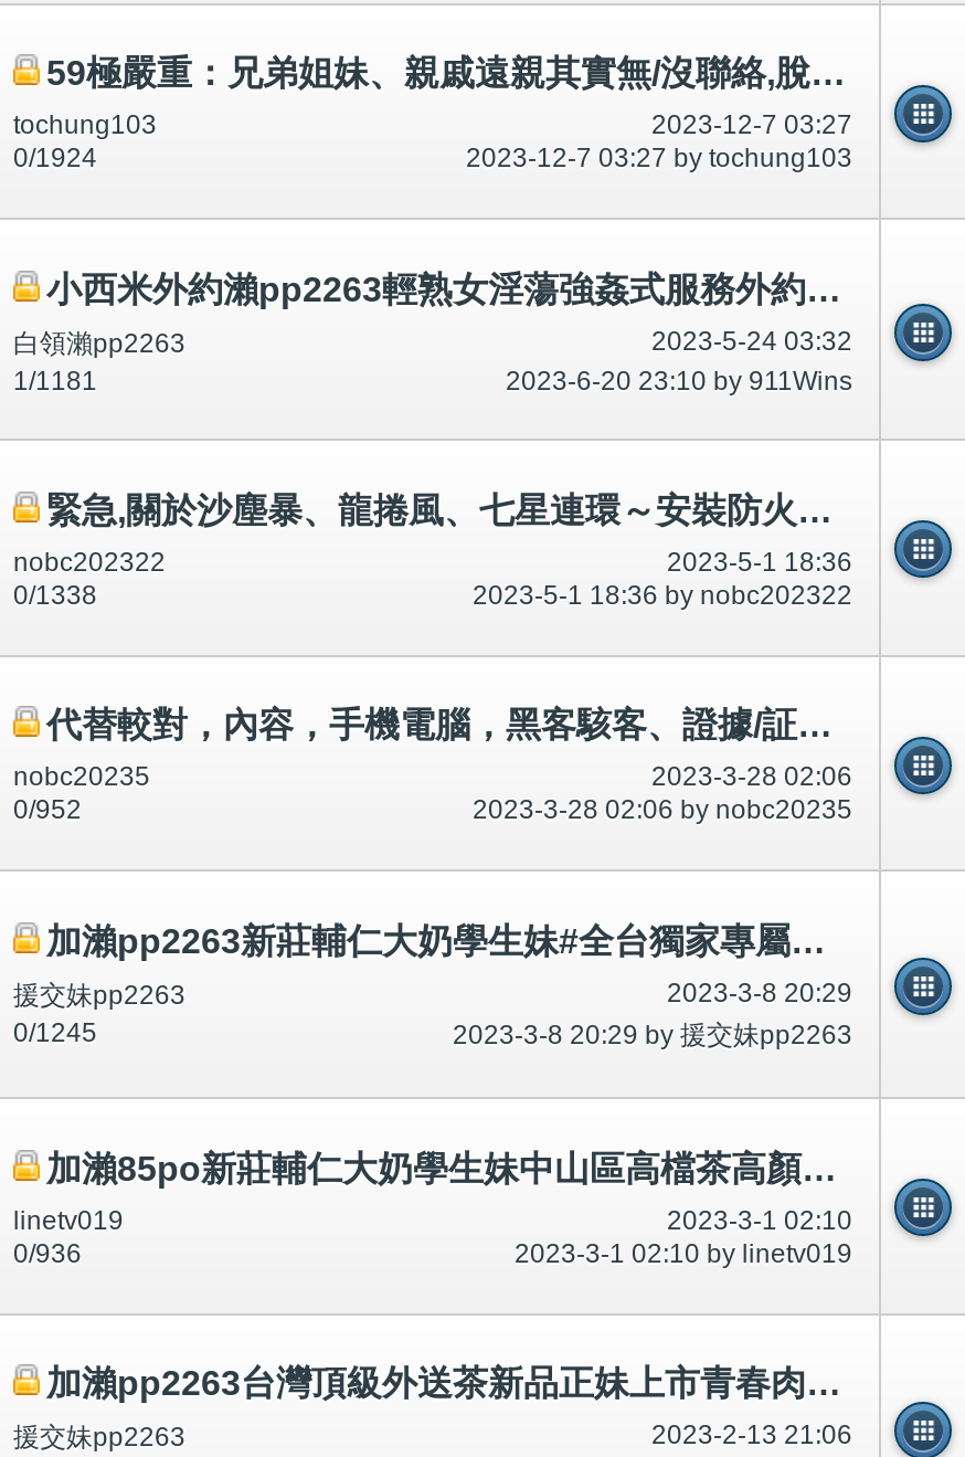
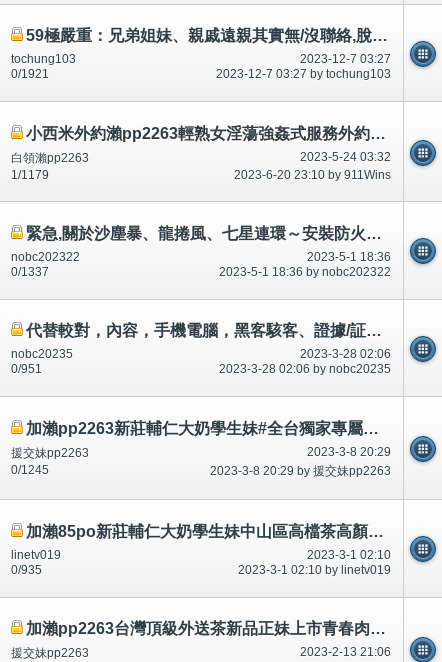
- 0/1924
+ 0/1921

- 1/1181
+ 1/1179

- 0/1338
+ 0/1337

- 0/952
+ 0/951

- 0/936
+ 0/935
